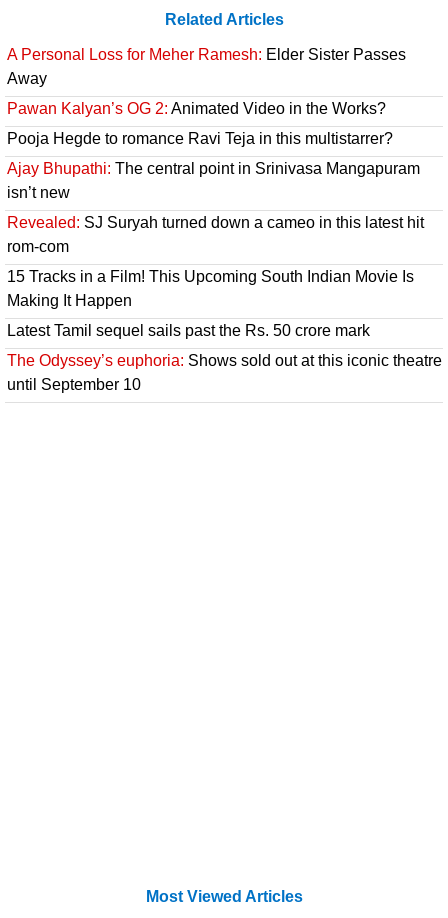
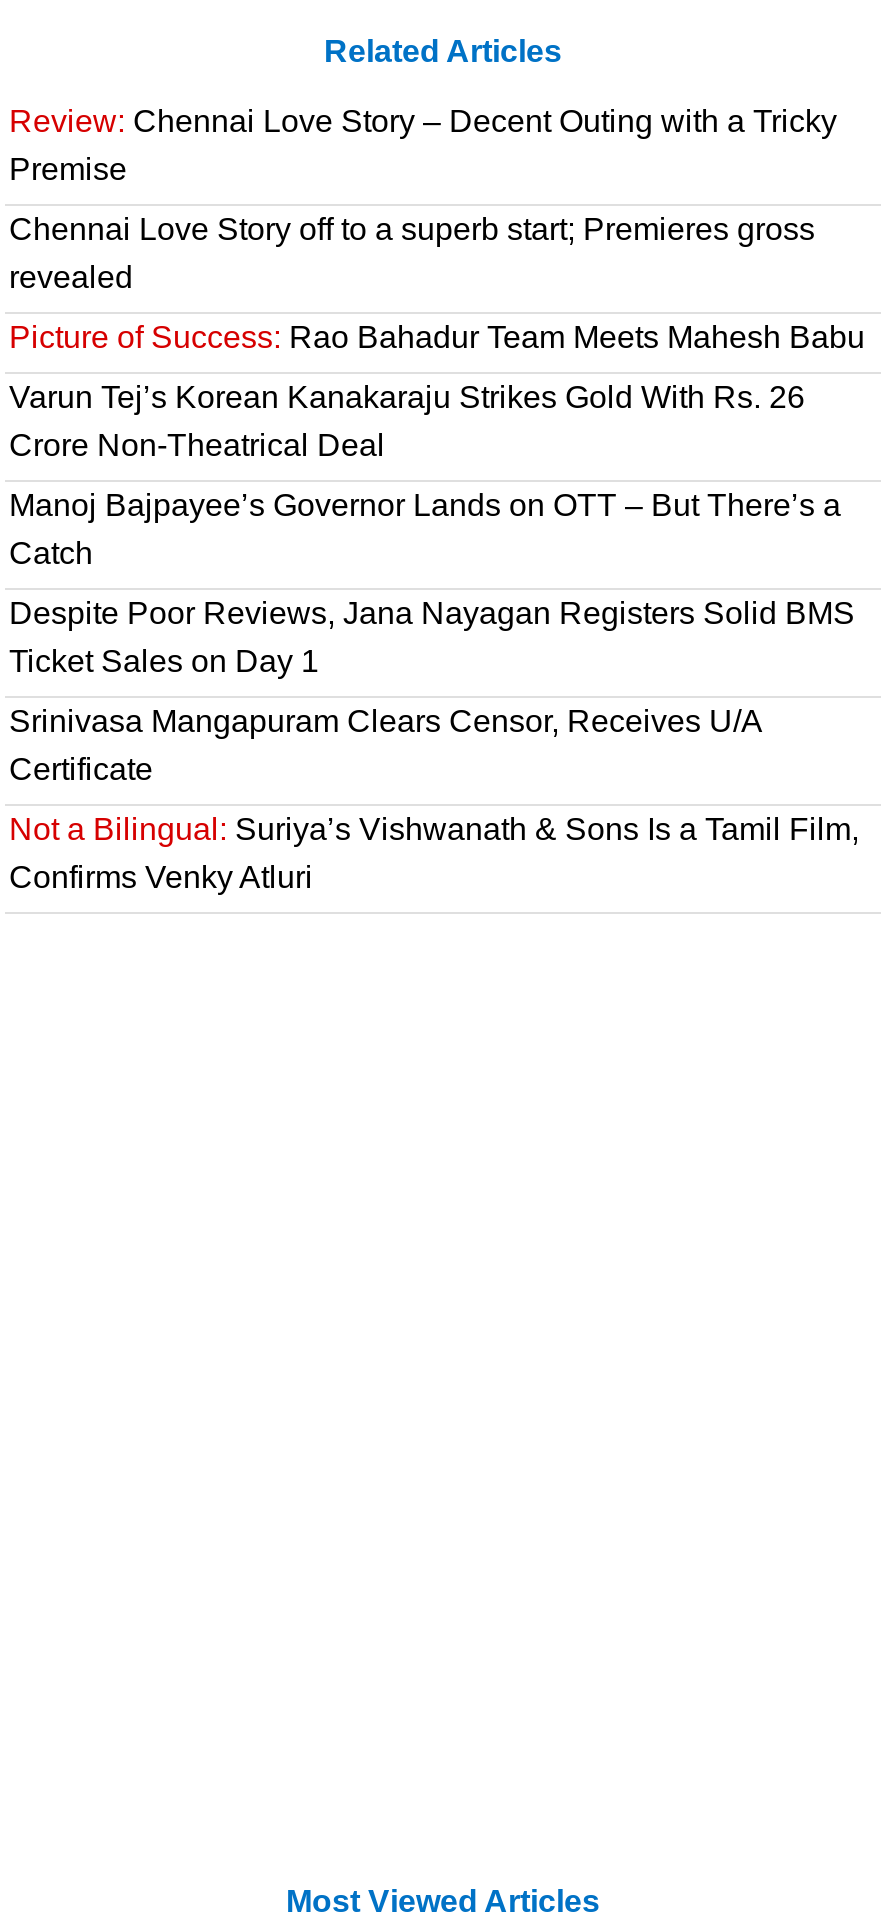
- A Personal Loss for Meher Ramesh: Elder Sister Passes
- Away
+ Review: Chennai Love Story – Decent Outing with a Tricky
+ Premise

- Pawan Kalyan’s OG 2: Animated Video in the Works?
+ Chennai Love Story off to a superb start; Premieres gross
+ revealed

- Pooja Hegde to romance Ravi Teja in this multistarrer?
+ Picture of Success: Rao Bahadur Team Meets Mahesh Babu

- Ajay Bhupathi: The central point in Srinivasa Mangapuram
- isn’t new
+ Varun Tej’s Korean Kanakaraju Strikes Gold With Rs. 26
+ Crore Non-Theatrical Deal

- Revealed: SJ Suryah turned down a cameo in this latest hit
- rom-com
+ Manoj Bajpayee’s Governor Lands on OTT – But There’s a
+ Catch

- 15 Tracks in a Film! This Upcoming South Indian Movie Is
- Making It Happen
+ Despite Poor Reviews, Jana Nayagan Registers Solid BMS
+ Ticket Sales on Day 1

- Latest Tamil sequel sails past the Rs. 50 crore mark
+ Srinivasa Mangapuram Clears Censor, Receives U/A
+ Certificate

- The Odyssey’s euphoria: Shows sold out at this iconic theatre
- until September 10
+ Not a Bilingual: Suriya’s Vishwanath & Sons Is a Tamil Film,
+ Confirms Venky Atluri
